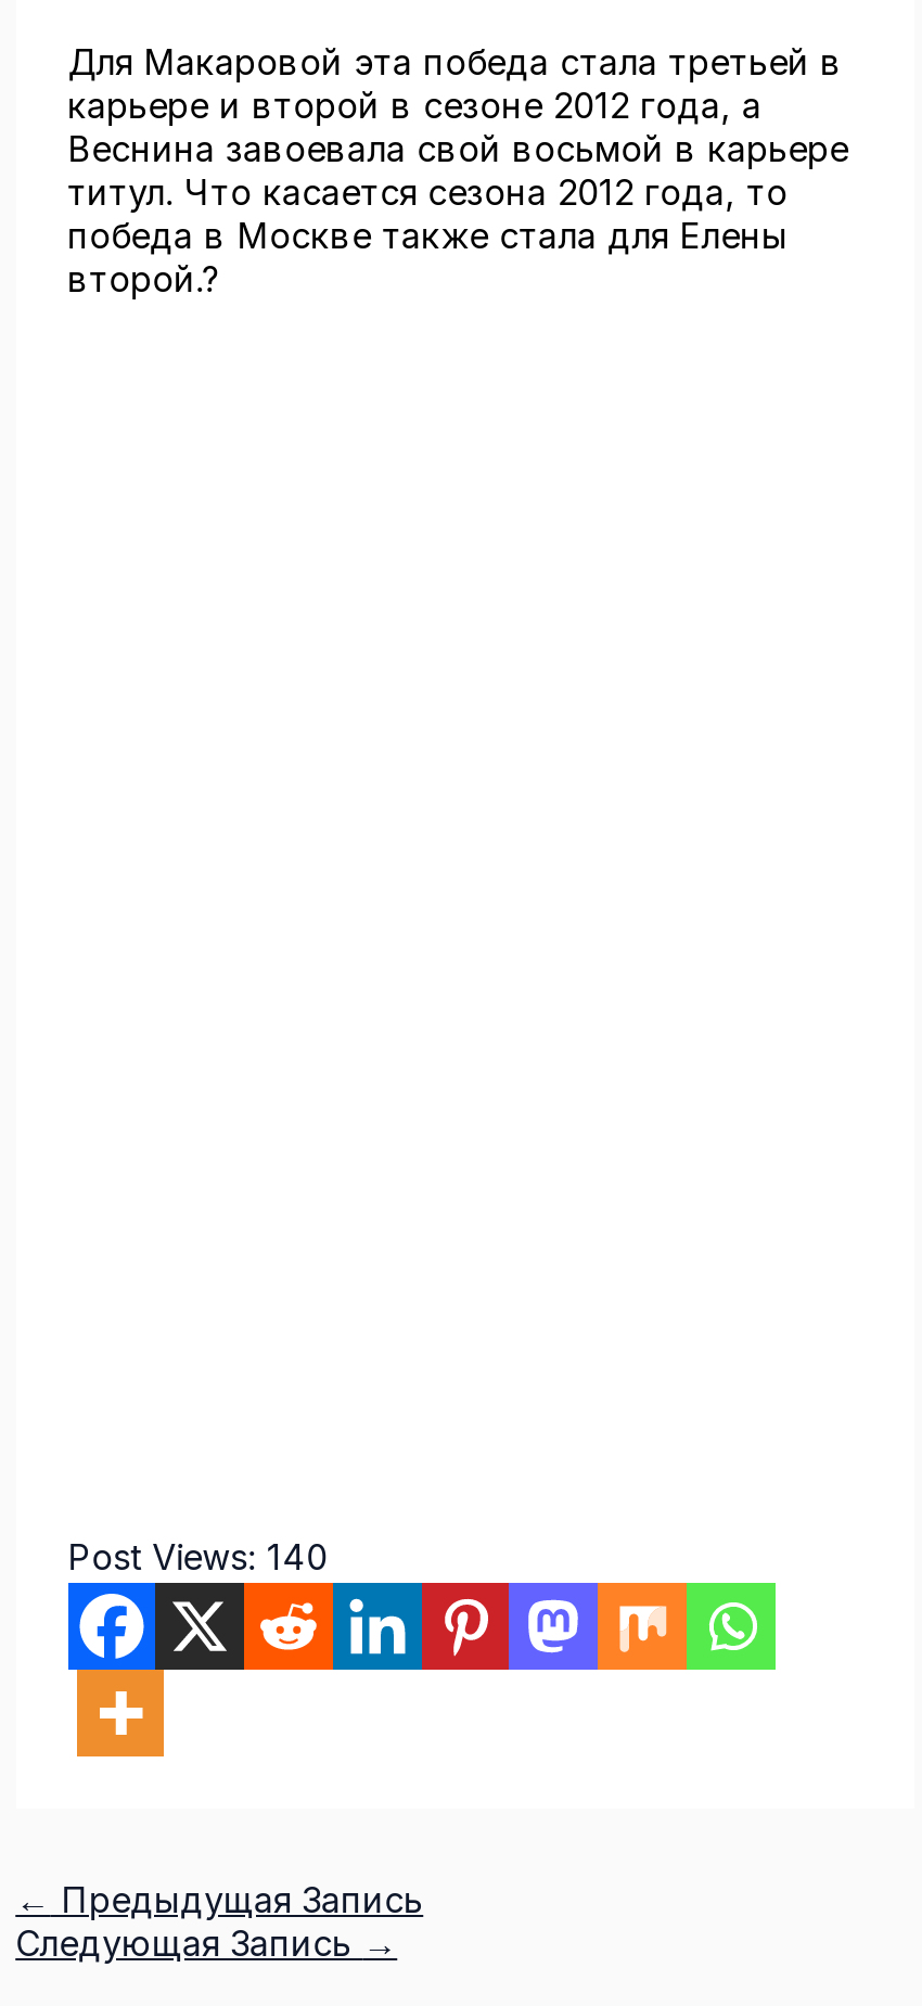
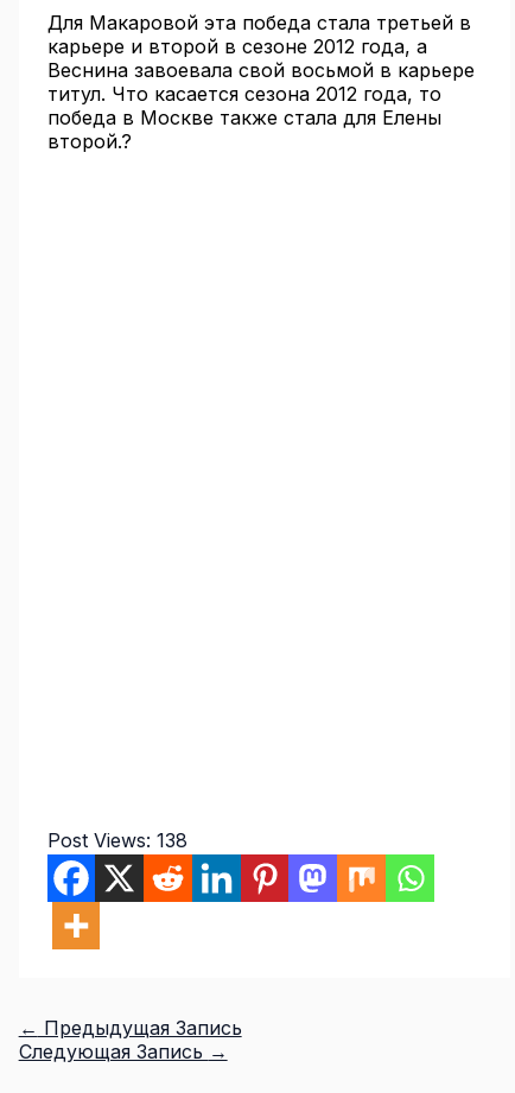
- Post Views: 140
+ Post Views: 138
